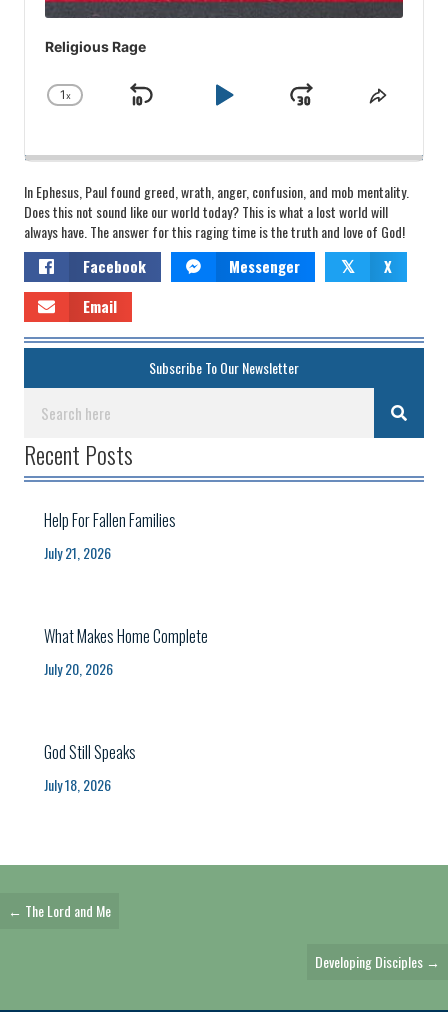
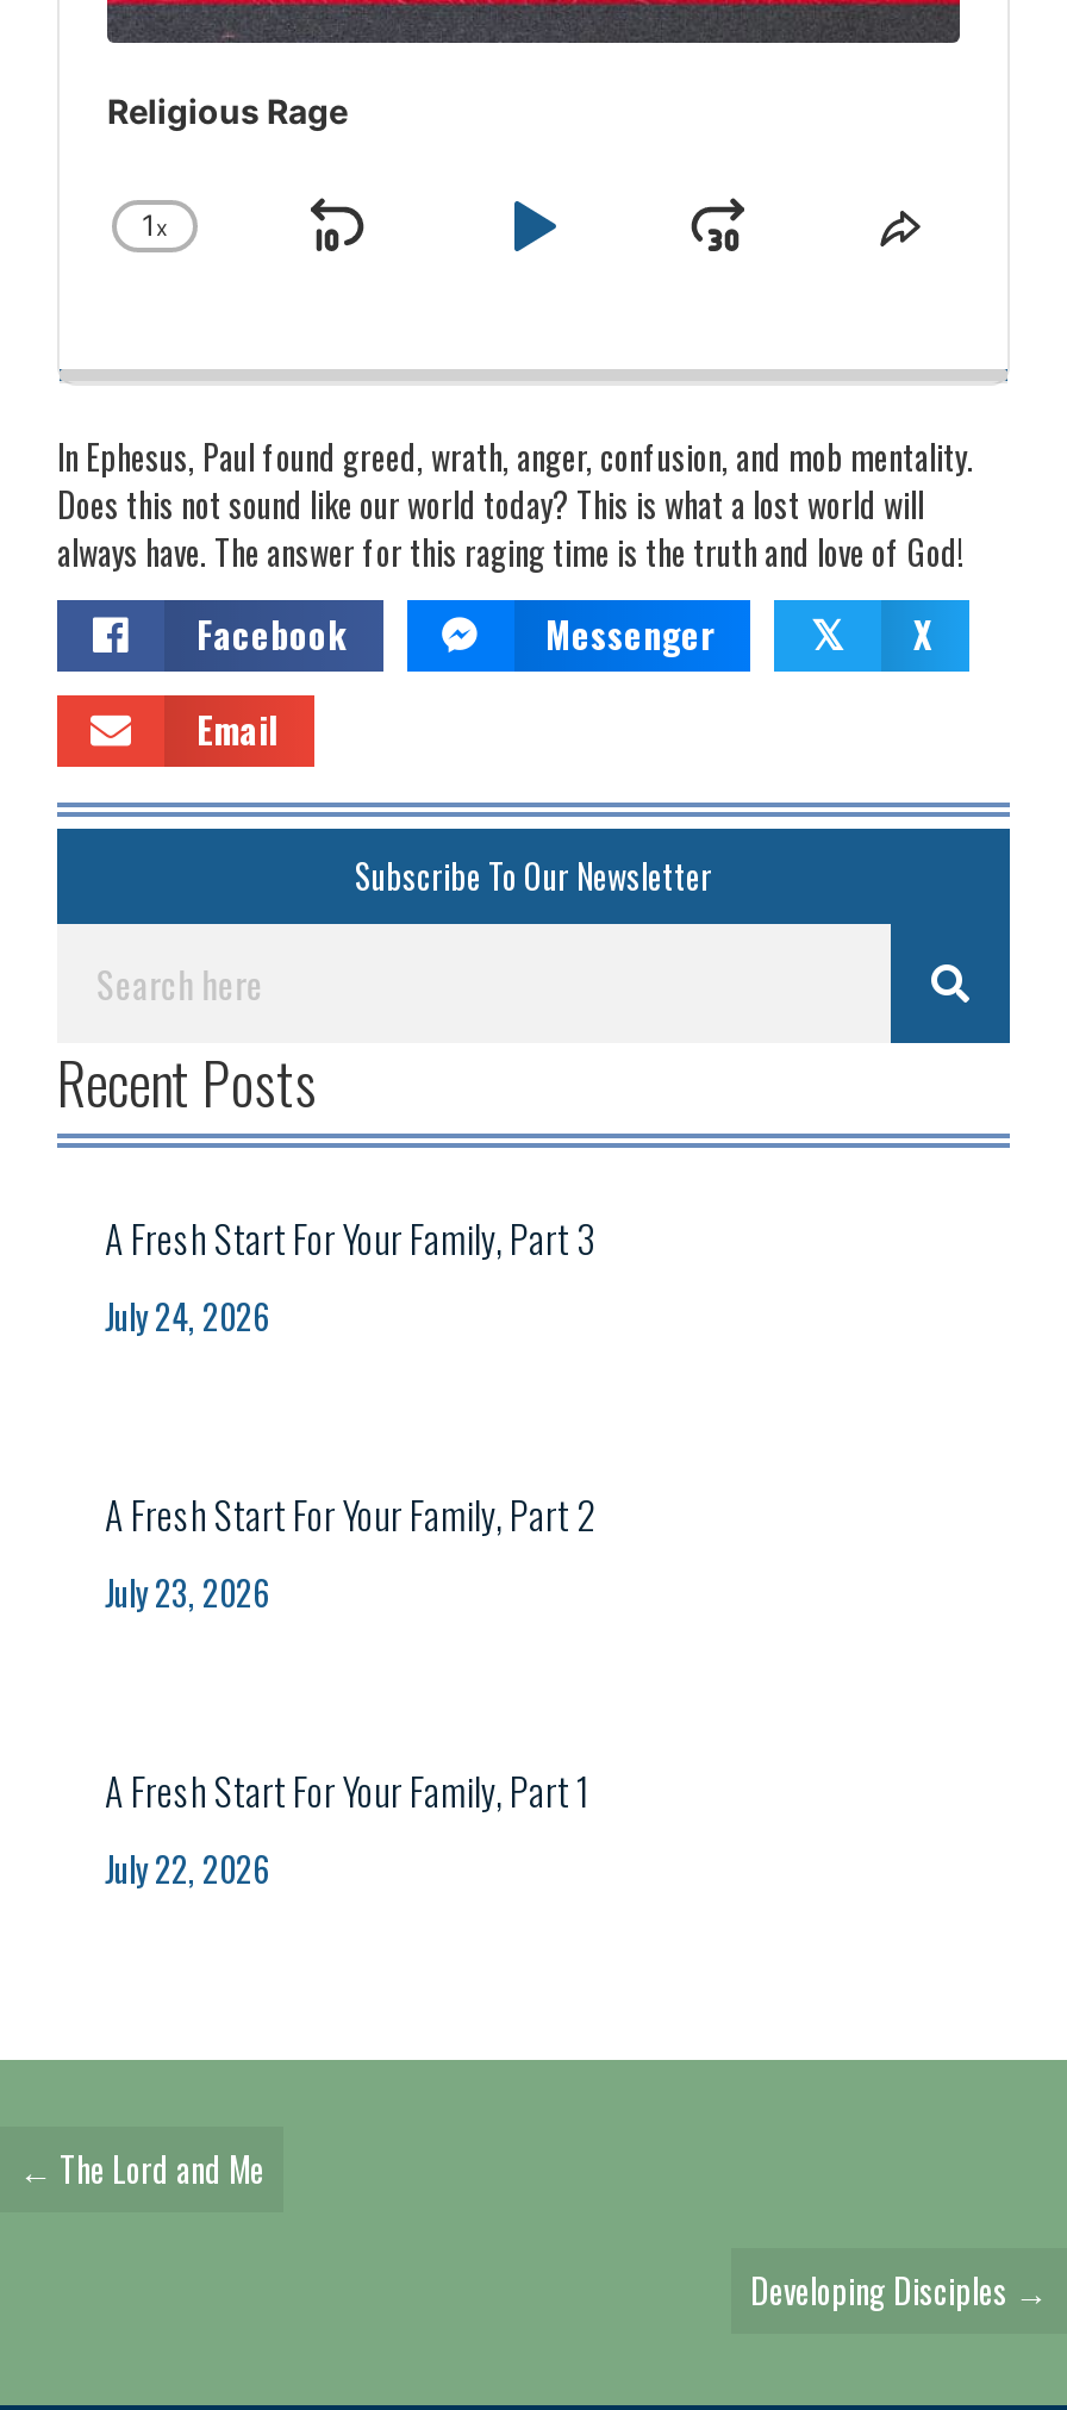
- Help For Fallen Families
- July 21, 2026
+ A Fresh Start For Your Family, Part 3
+ July 24, 2026

- What Makes Home Complete
- July 20, 2026
+ A Fresh Start For Your Family, Part 2
+ July 23, 2026

- God Still Speaks
- July 18, 2026
+ A Fresh Start For Your Family, Part 1
+ July 22, 2026
